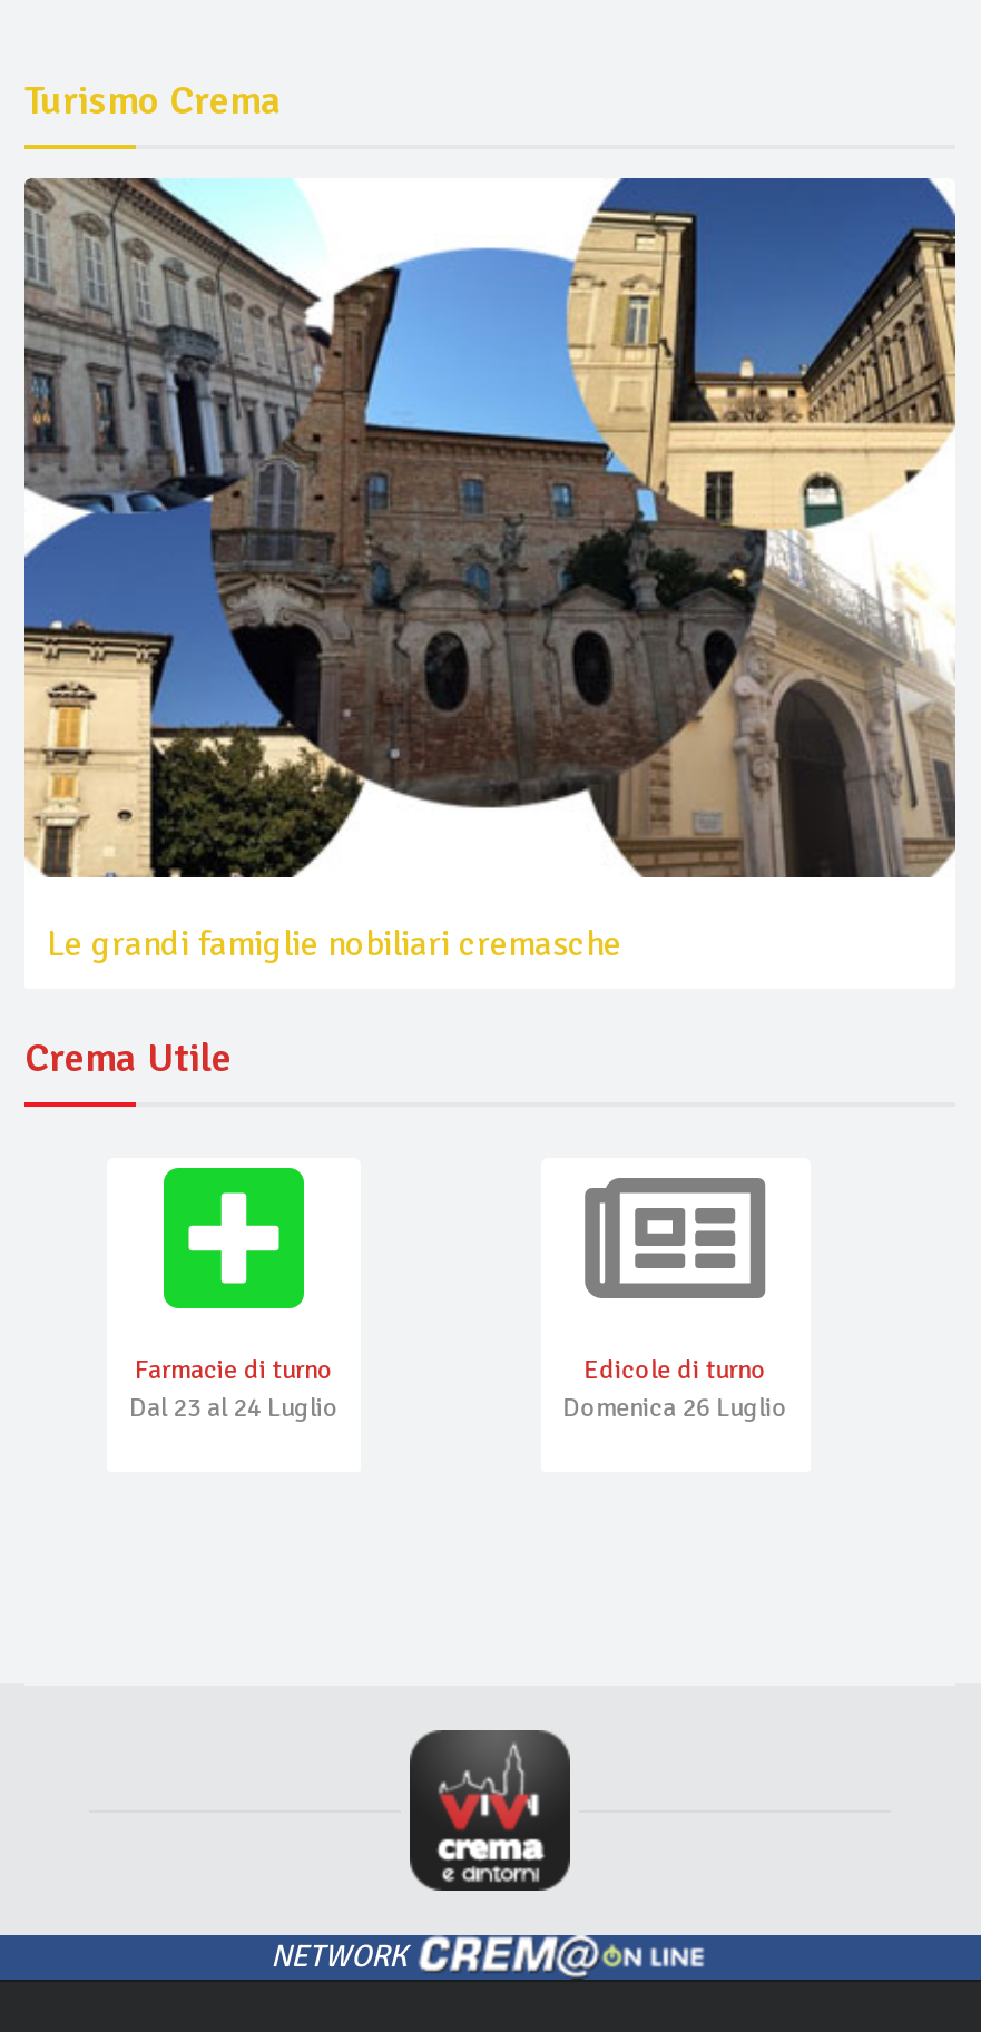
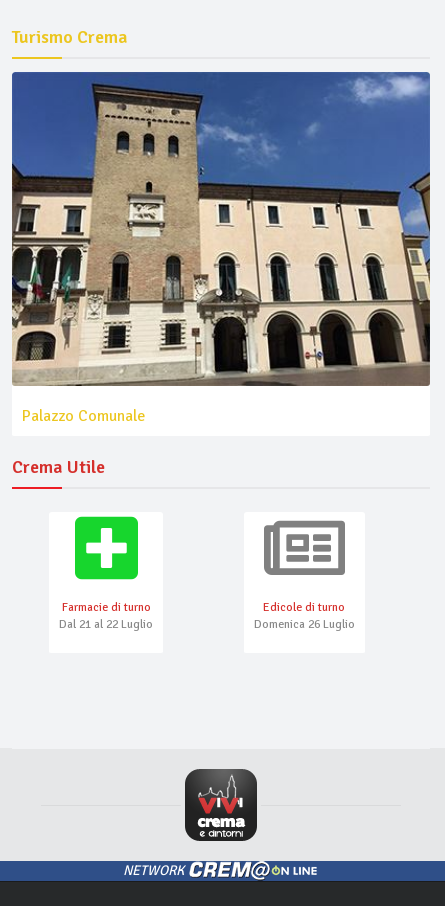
- [image]
- Le grandi famiglie nobiliari cremasche
+ [image]
+ Palazzo Comunale

- Dal 23 al 24 Luglio
+ Dal 21 al 22 Luglio
